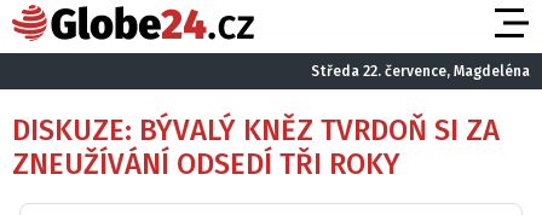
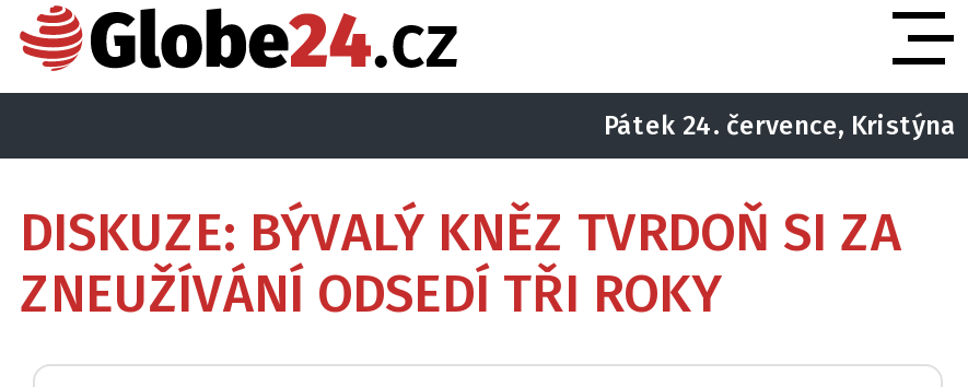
- Středa 22. července, Magdeléna
+ Pátek 24. července, Kristýna
